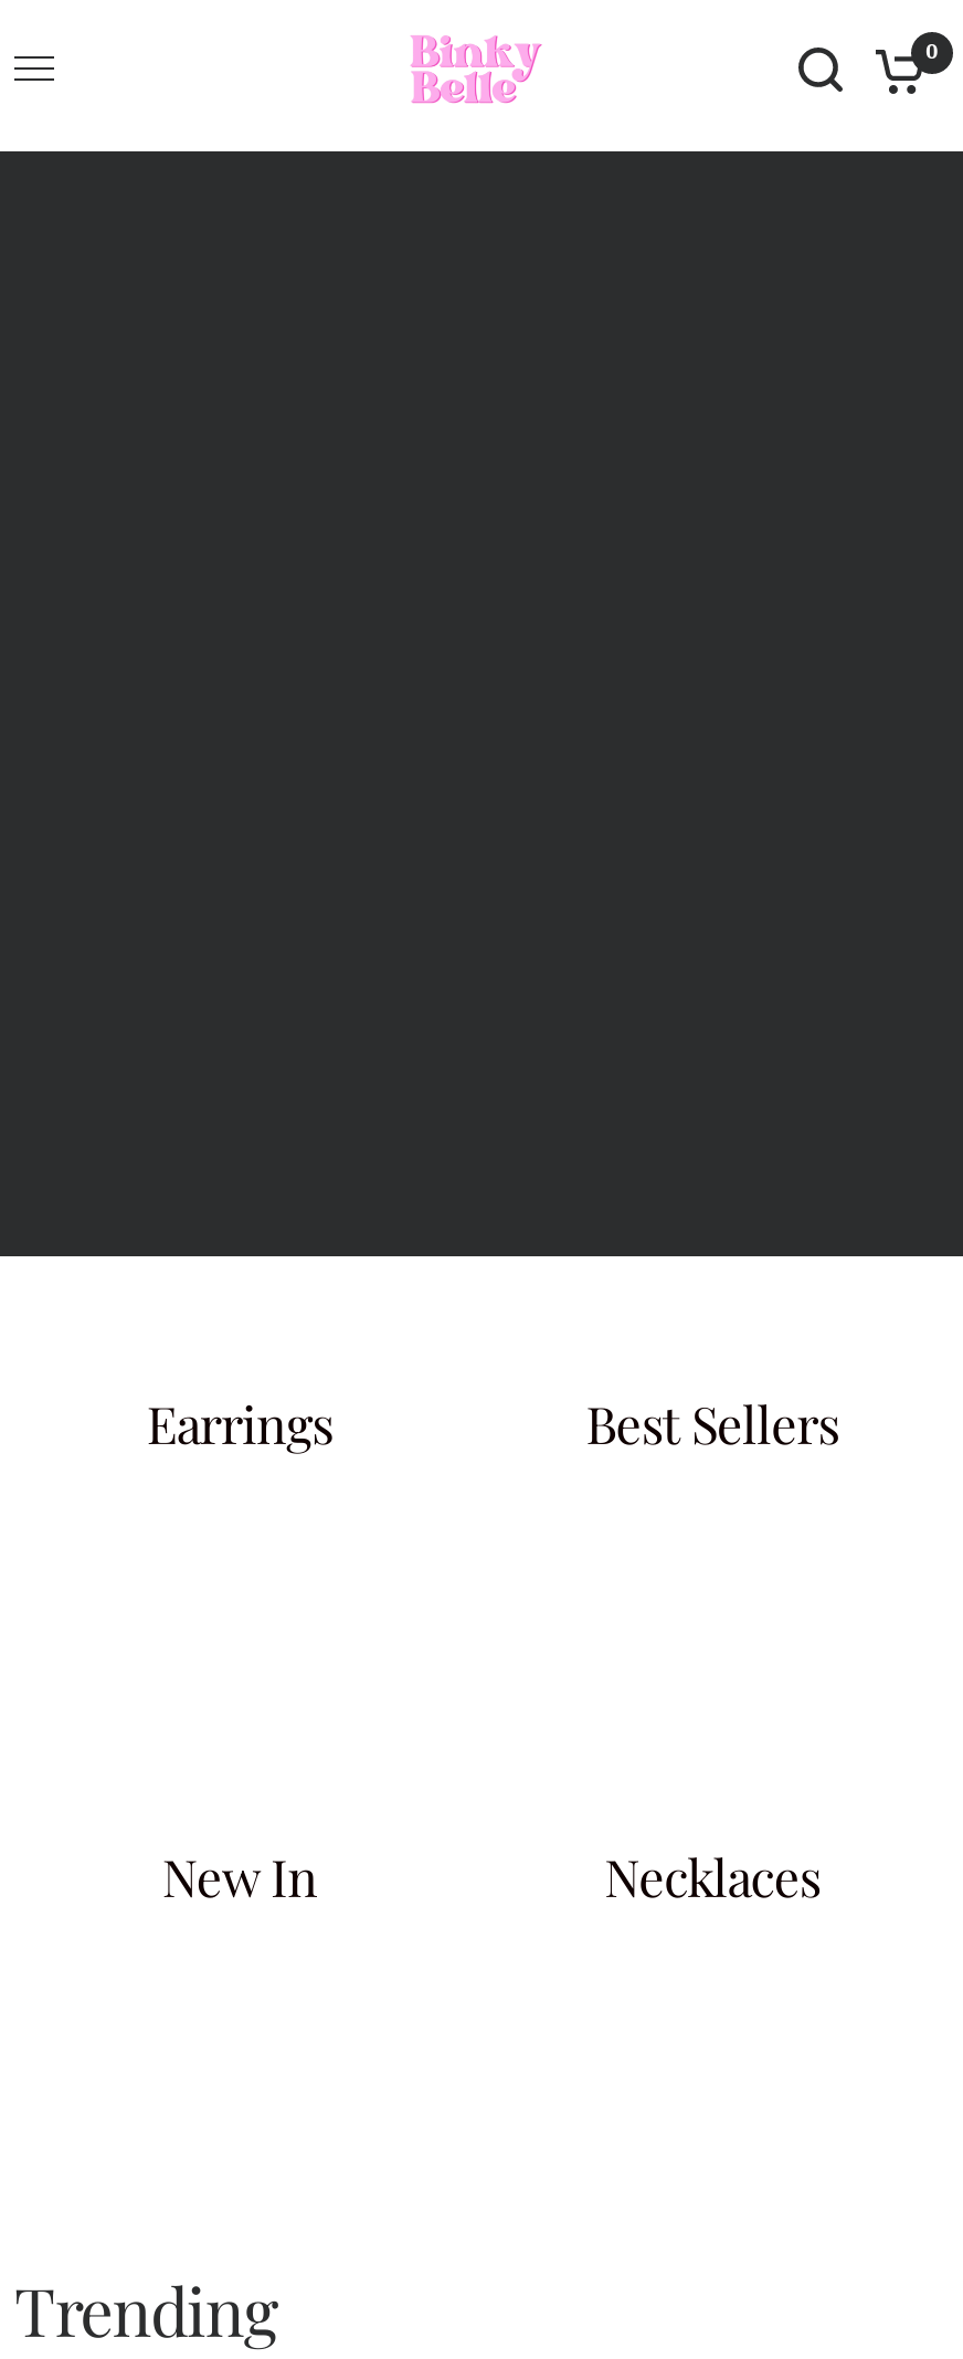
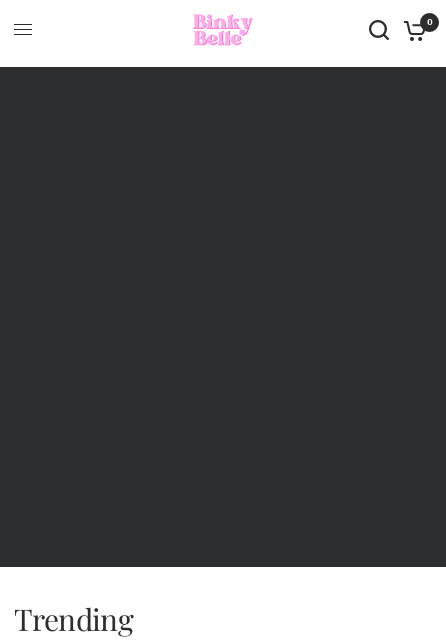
- Earrings
- Best Sellers

- New In
- Necklaces
